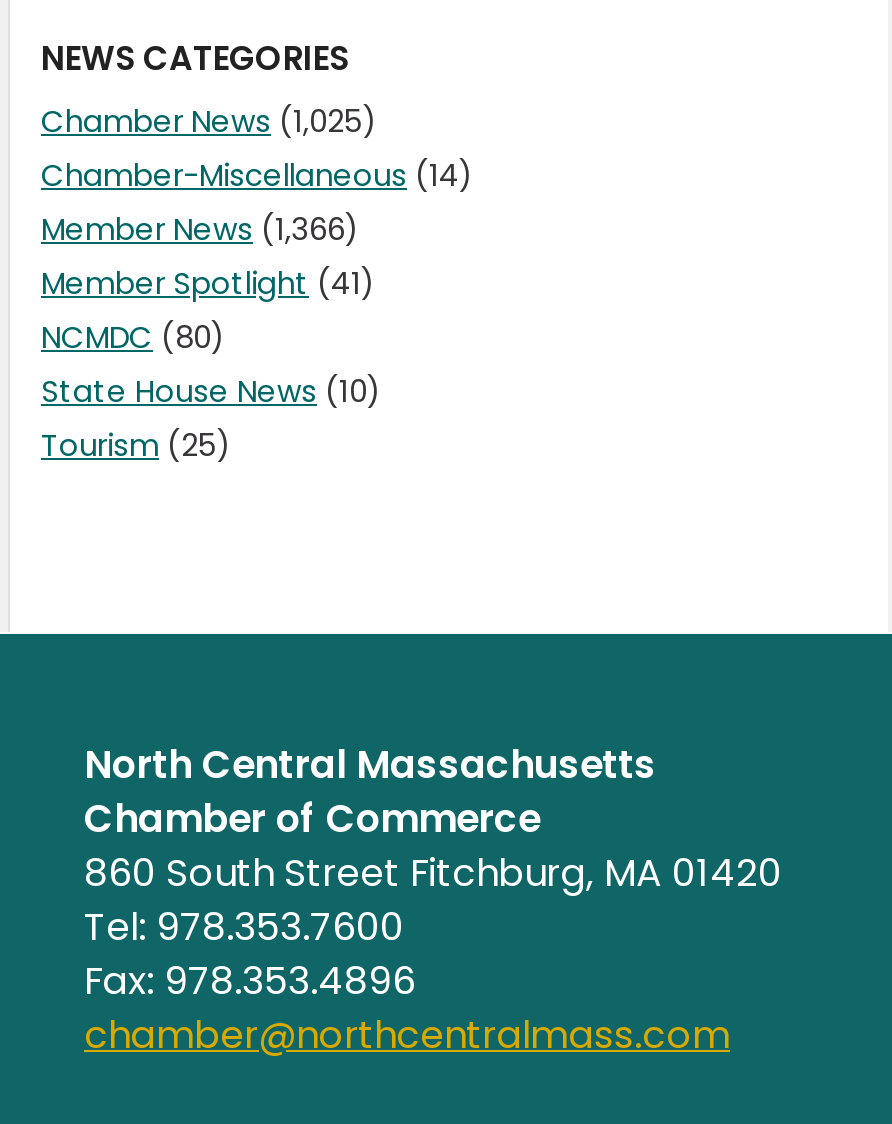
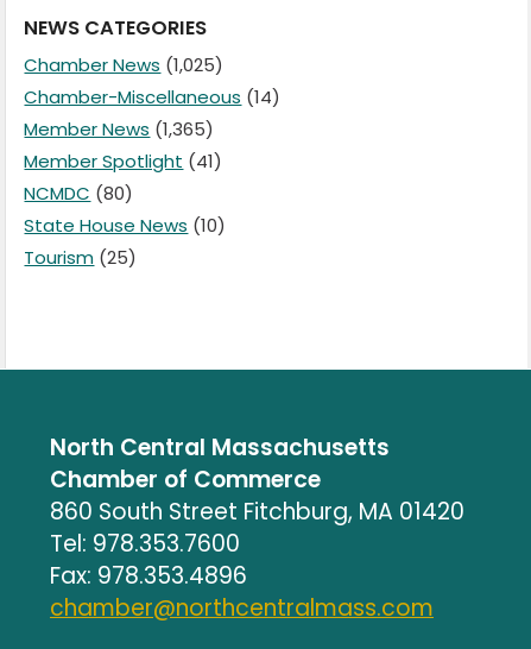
- Member News (1,366)
+ Member News (1,365)
